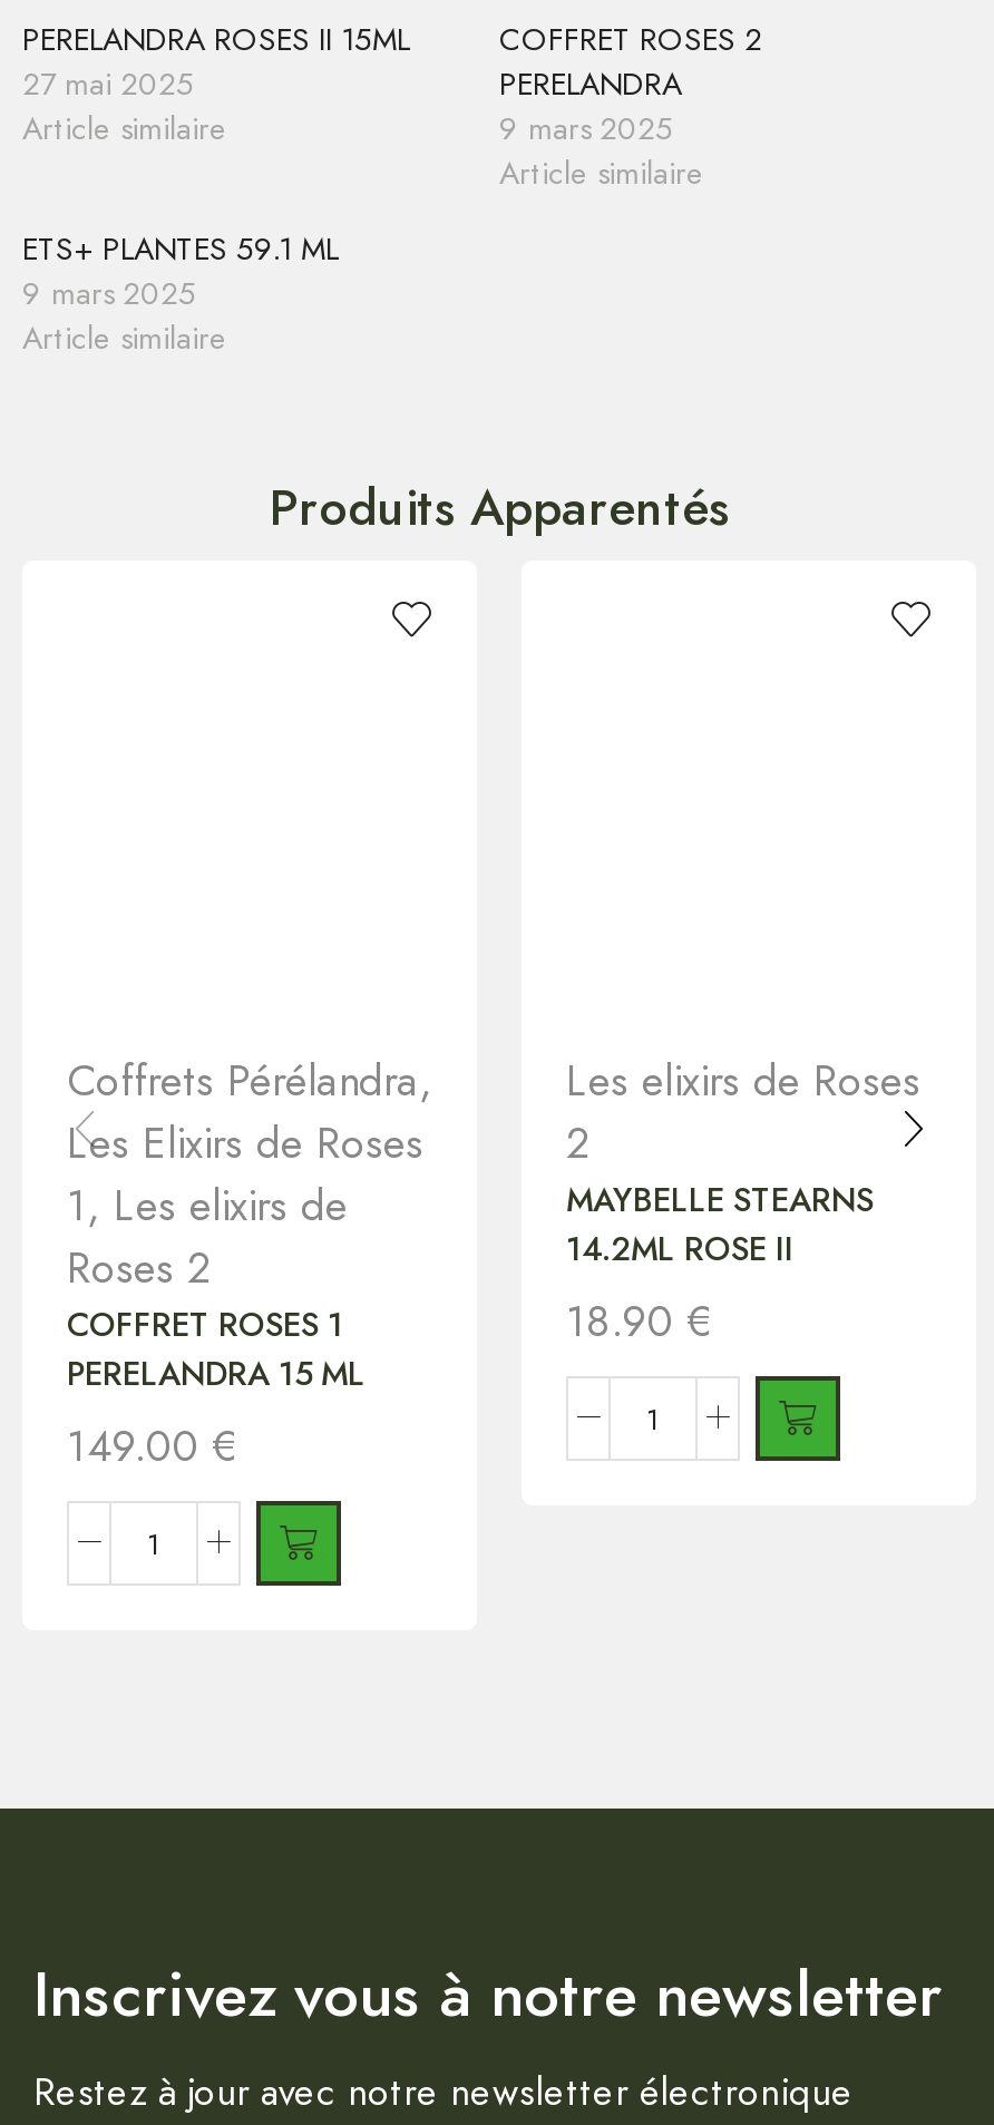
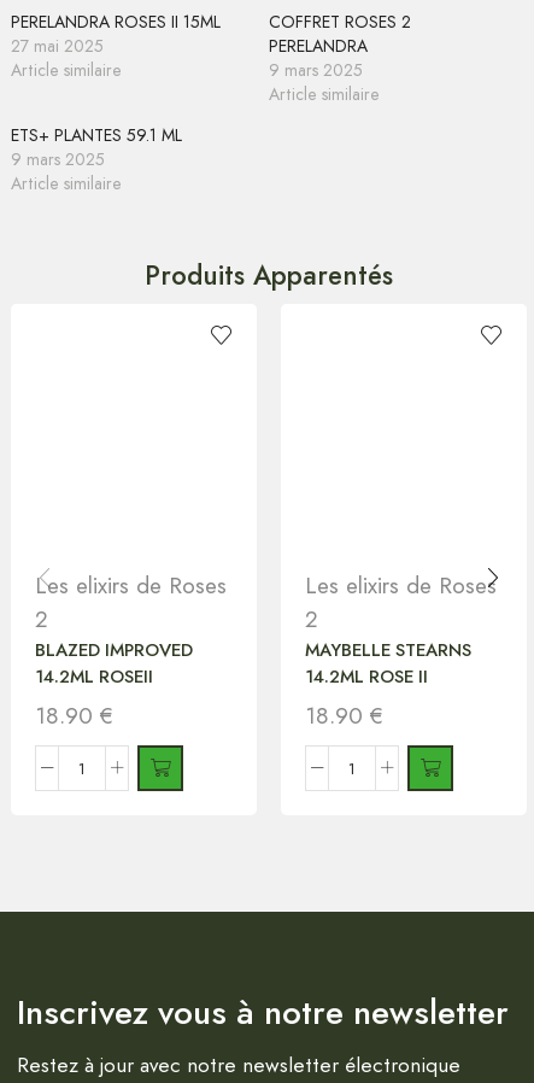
- Coffrets Pérélandra,
- Les Elixirs de Roses
- 1, Les elixirs de
- Roses 2
- COFFRET ROSES 1
- PERELANDRA 15 ML
- 149.00 €
+ Les elixirs de Roses
+ 2
+ BLAZED IMPROVED
+ 14.2ML ROSEII
+ 18.90 €
